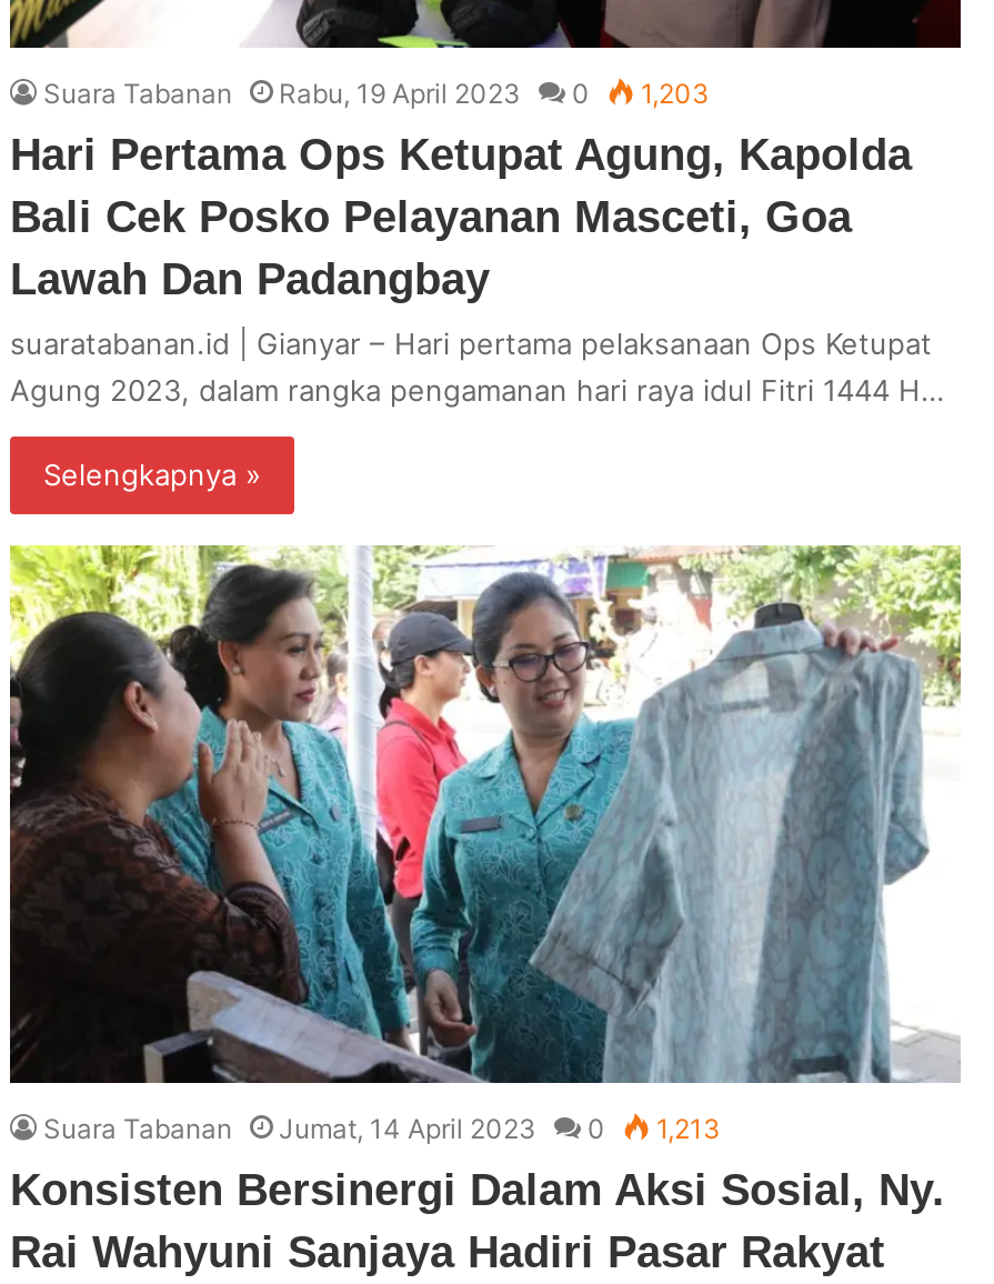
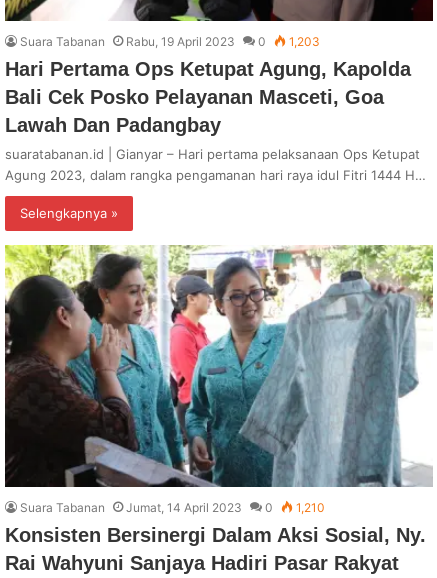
- Suara Tabanan Jumat, 14 April 2023 0 1,213
+ Suara Tabanan Jumat, 14 April 2023 0 1,210
